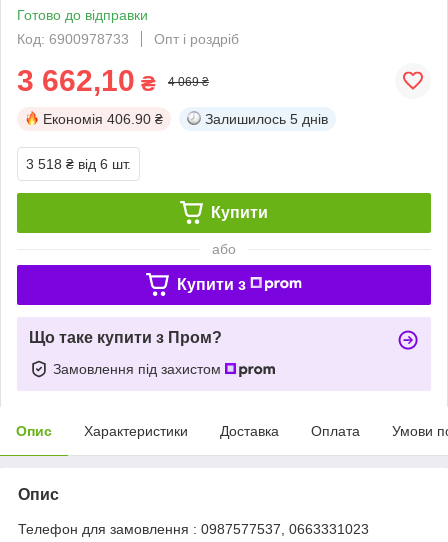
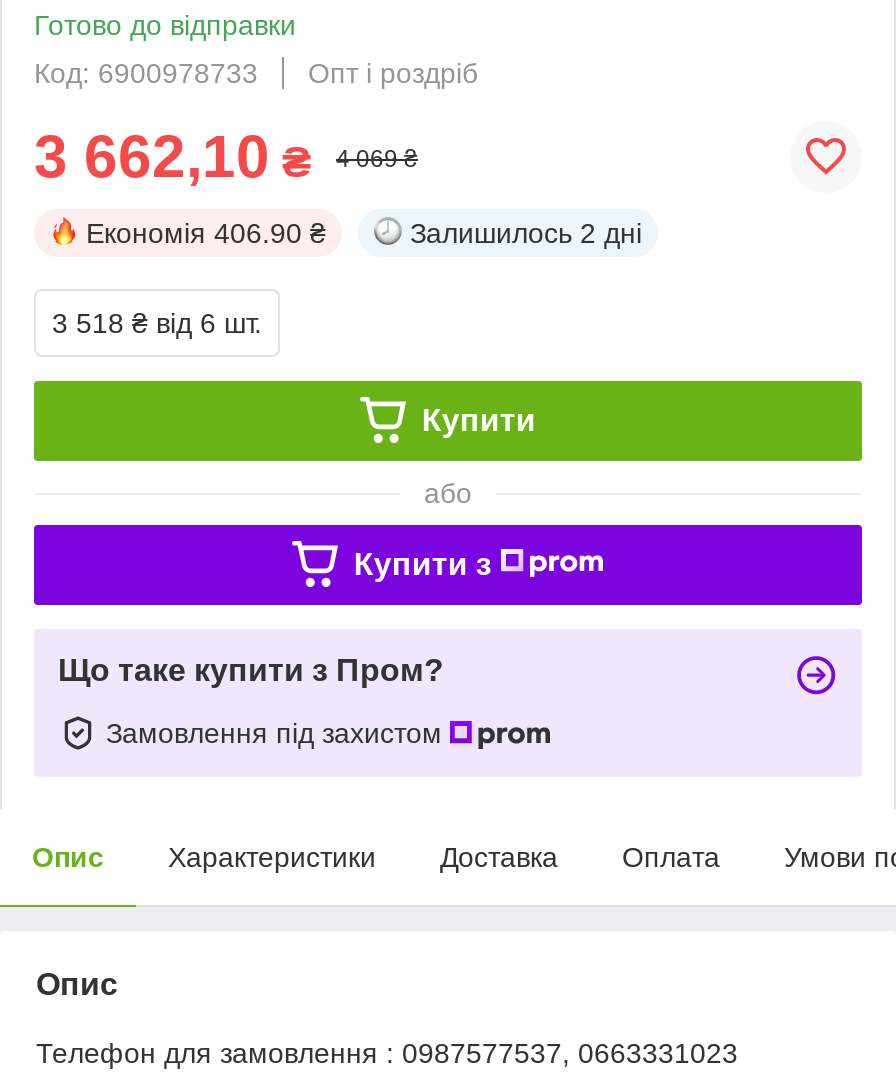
- Залишилось 5 днів
+ Залишилось 2 дні
